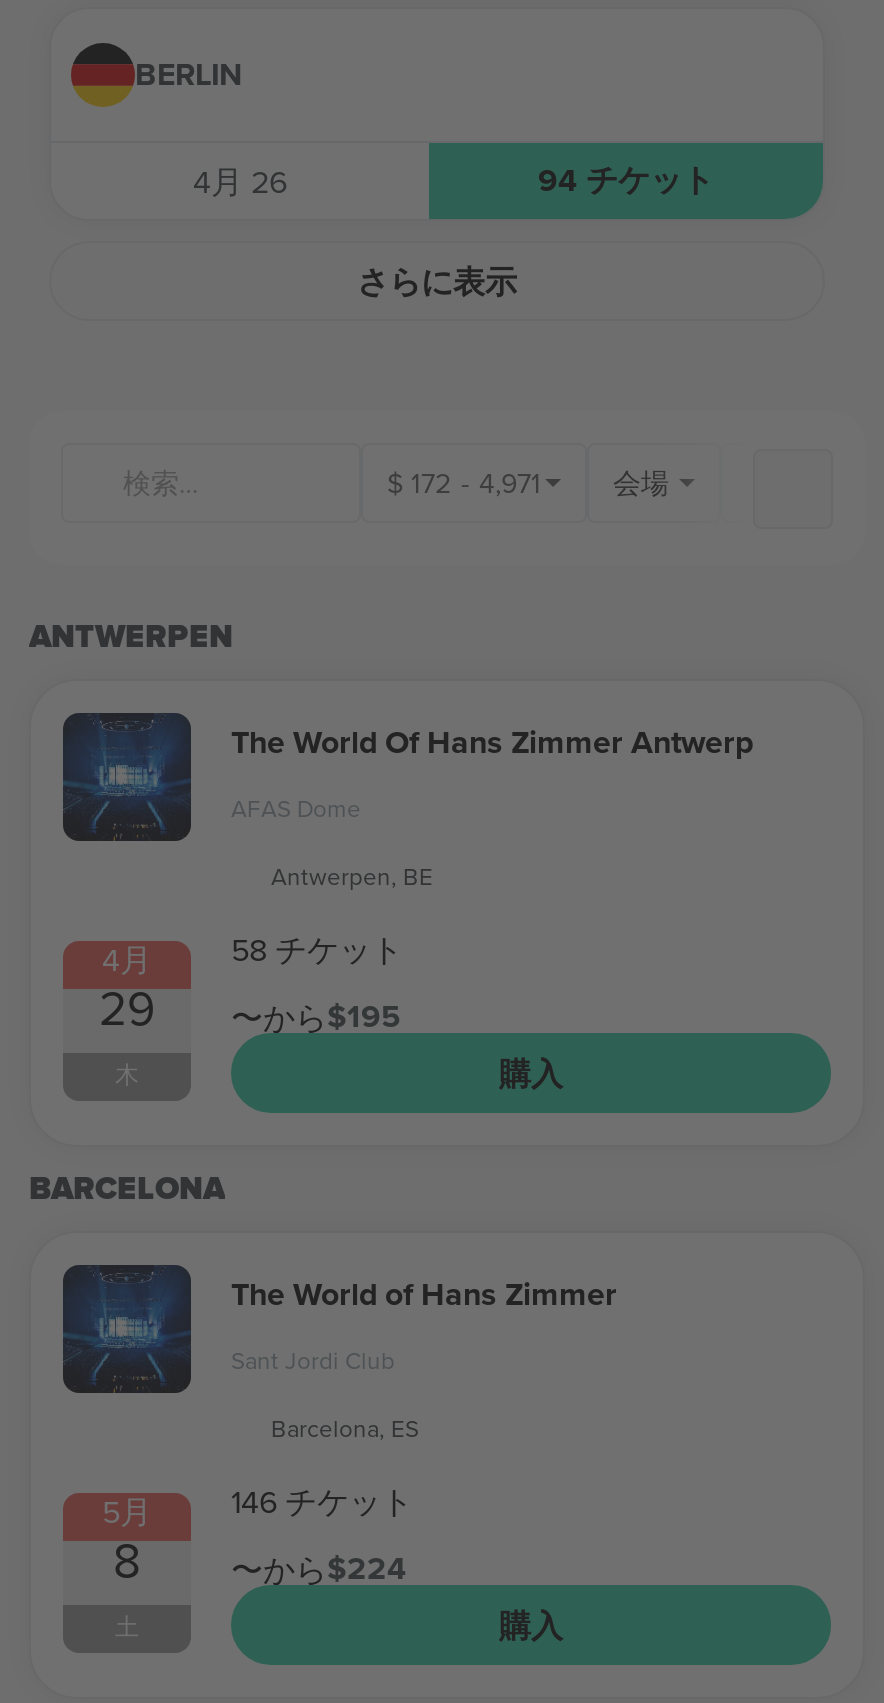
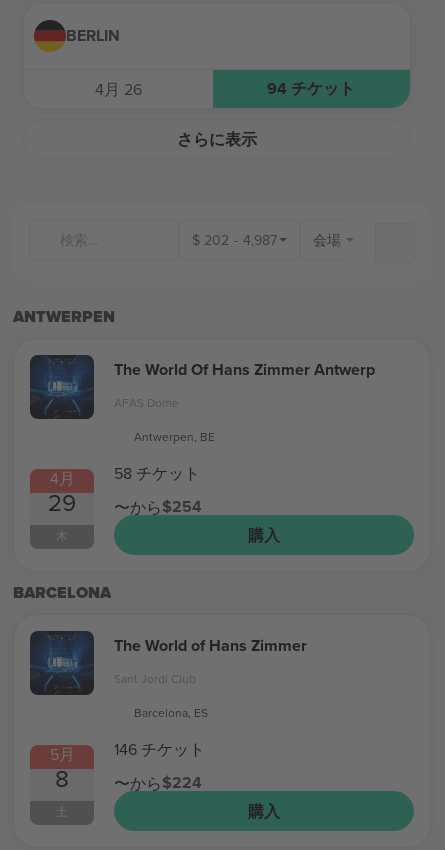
- $172 - 4,971
+ $202 - 4,987

- 29 〜から$195
+ 29 〜から$254
